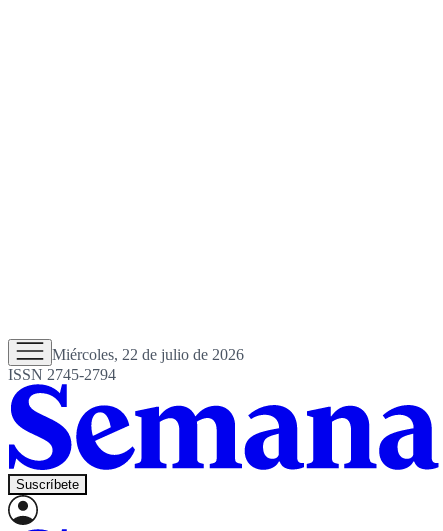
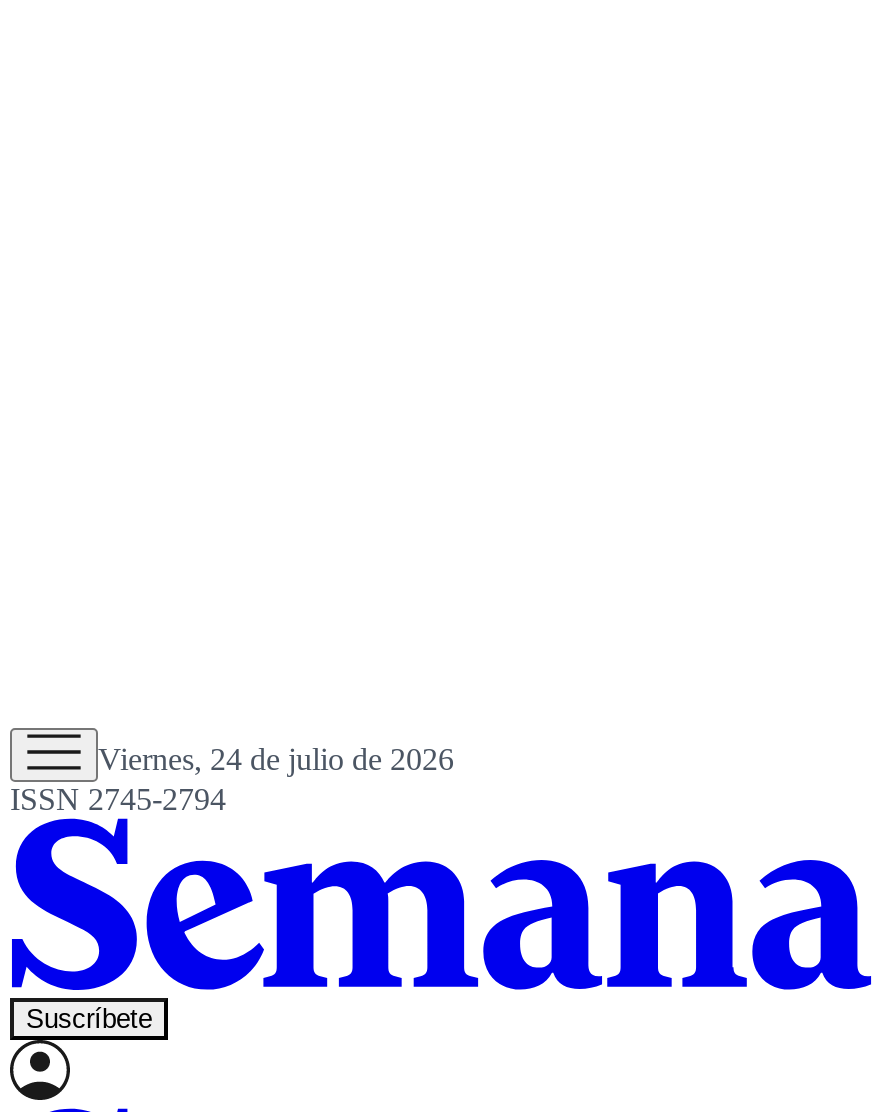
- Miércoles, 22 de julio de 2026
+ Viernes, 24 de julio de 2026
